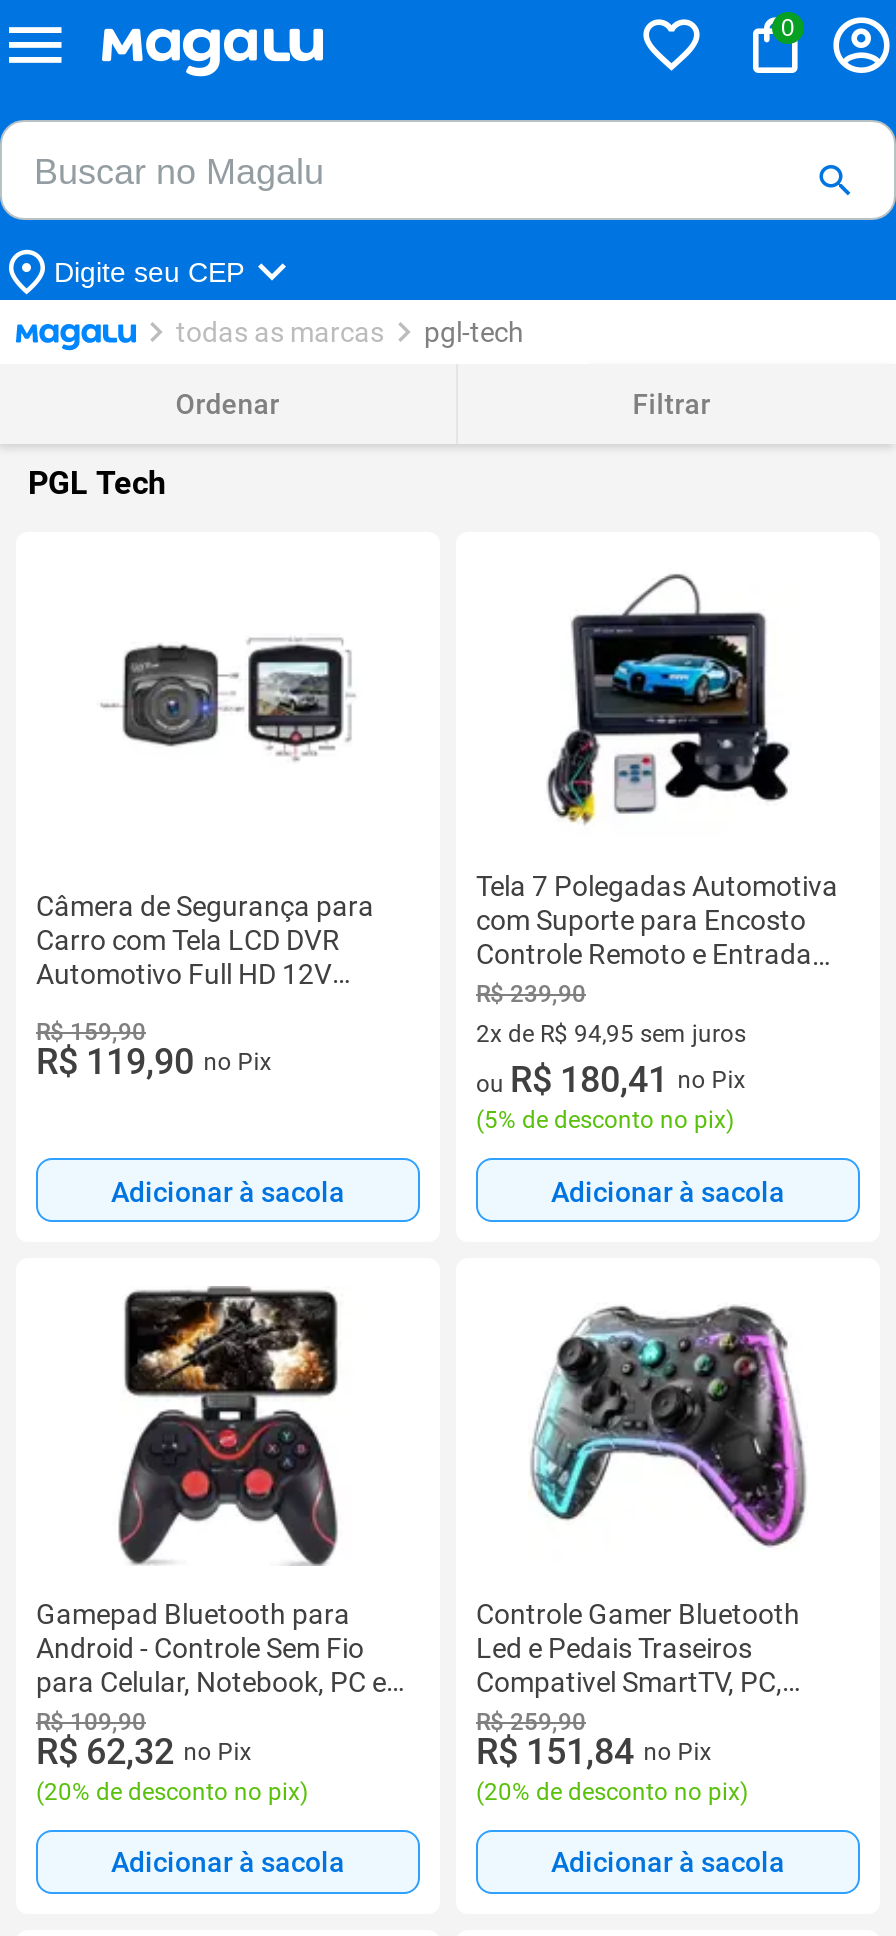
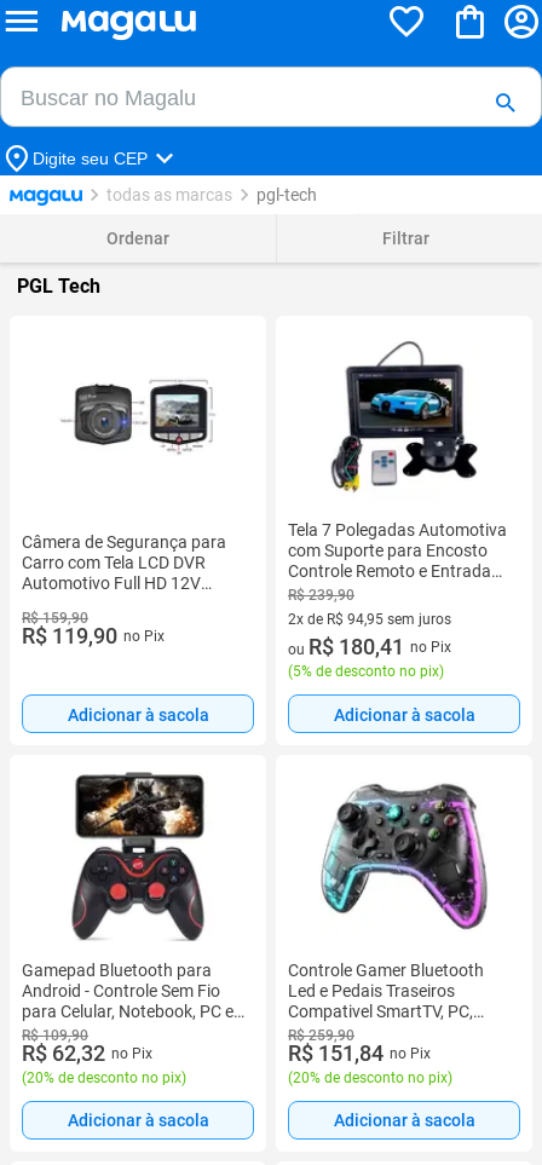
- 0
